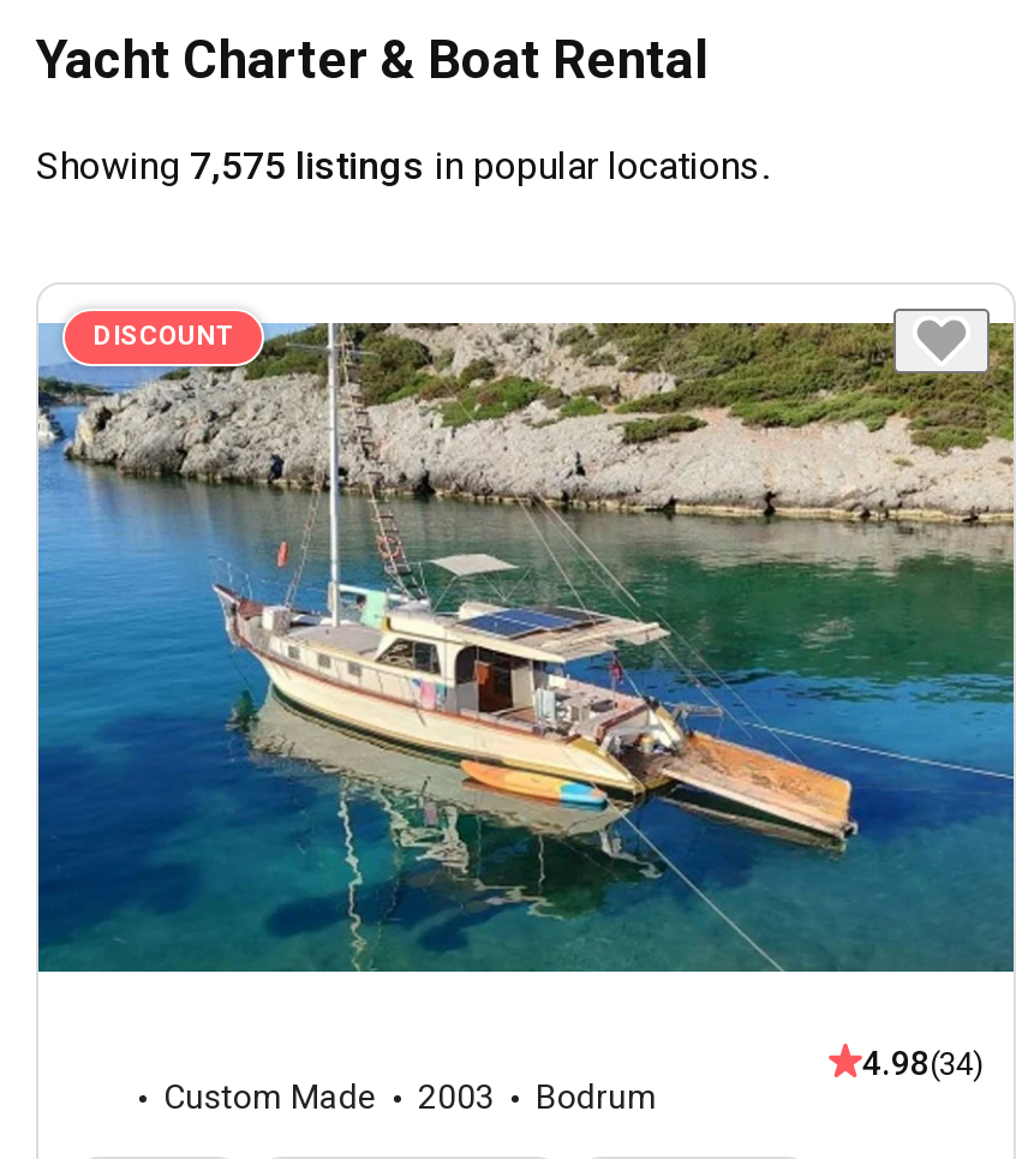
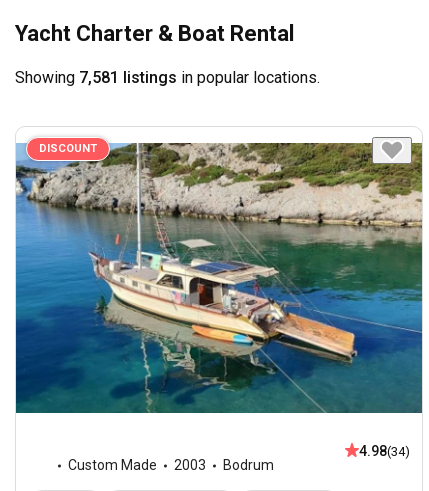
- Showing 7,575 listings in popular locations.
+ Showing 7,581 listings in popular locations.
